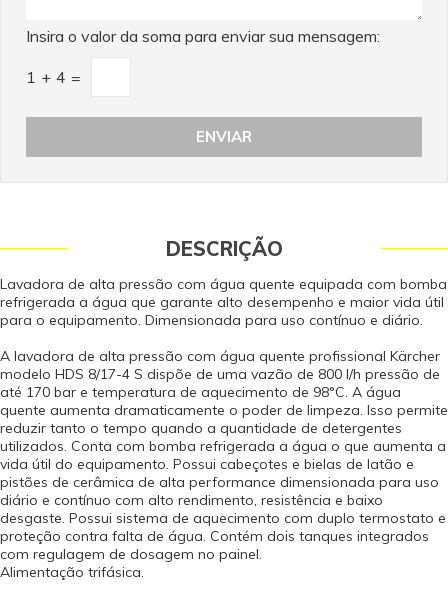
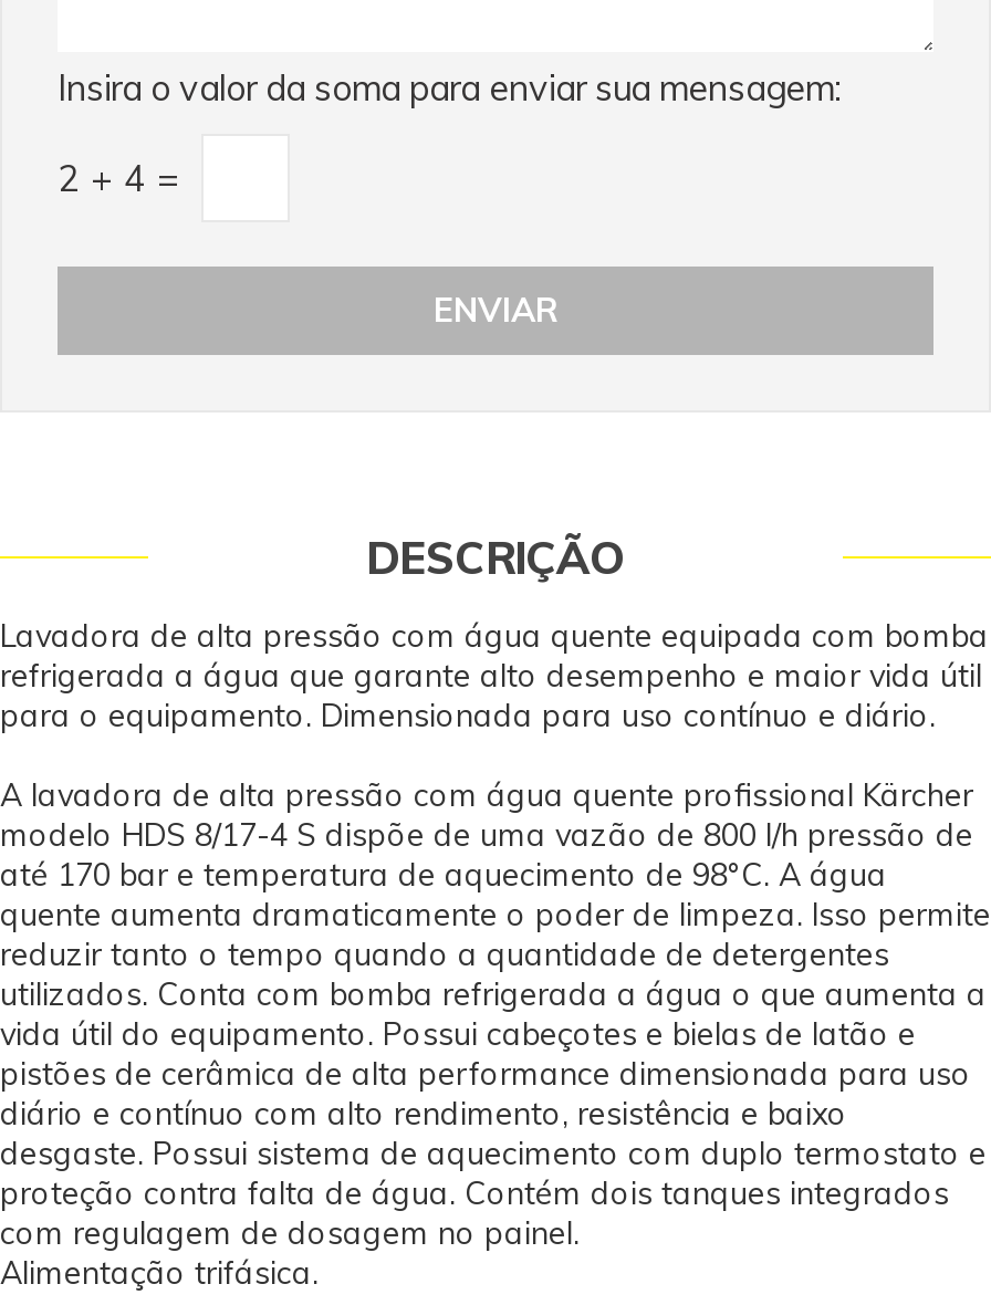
- 1 + 4 =
+ 2 + 4 =
